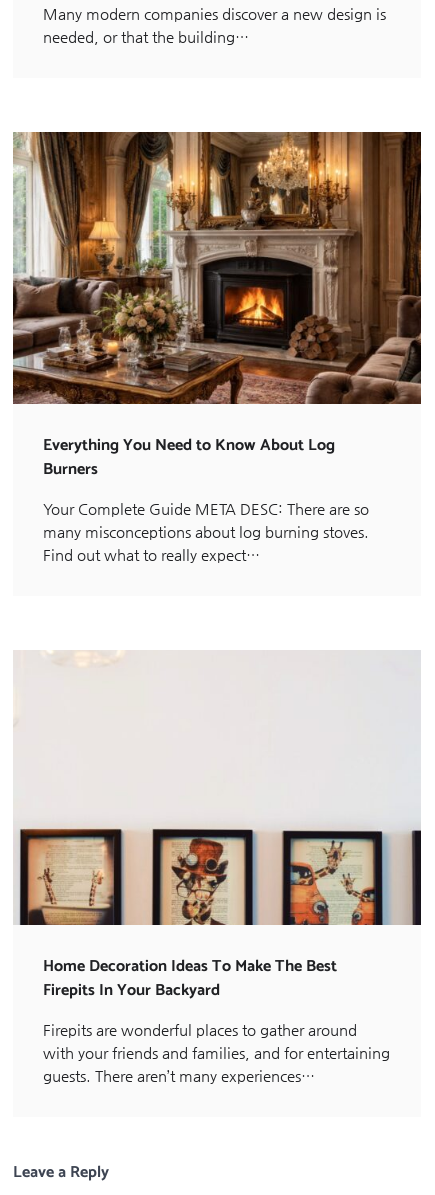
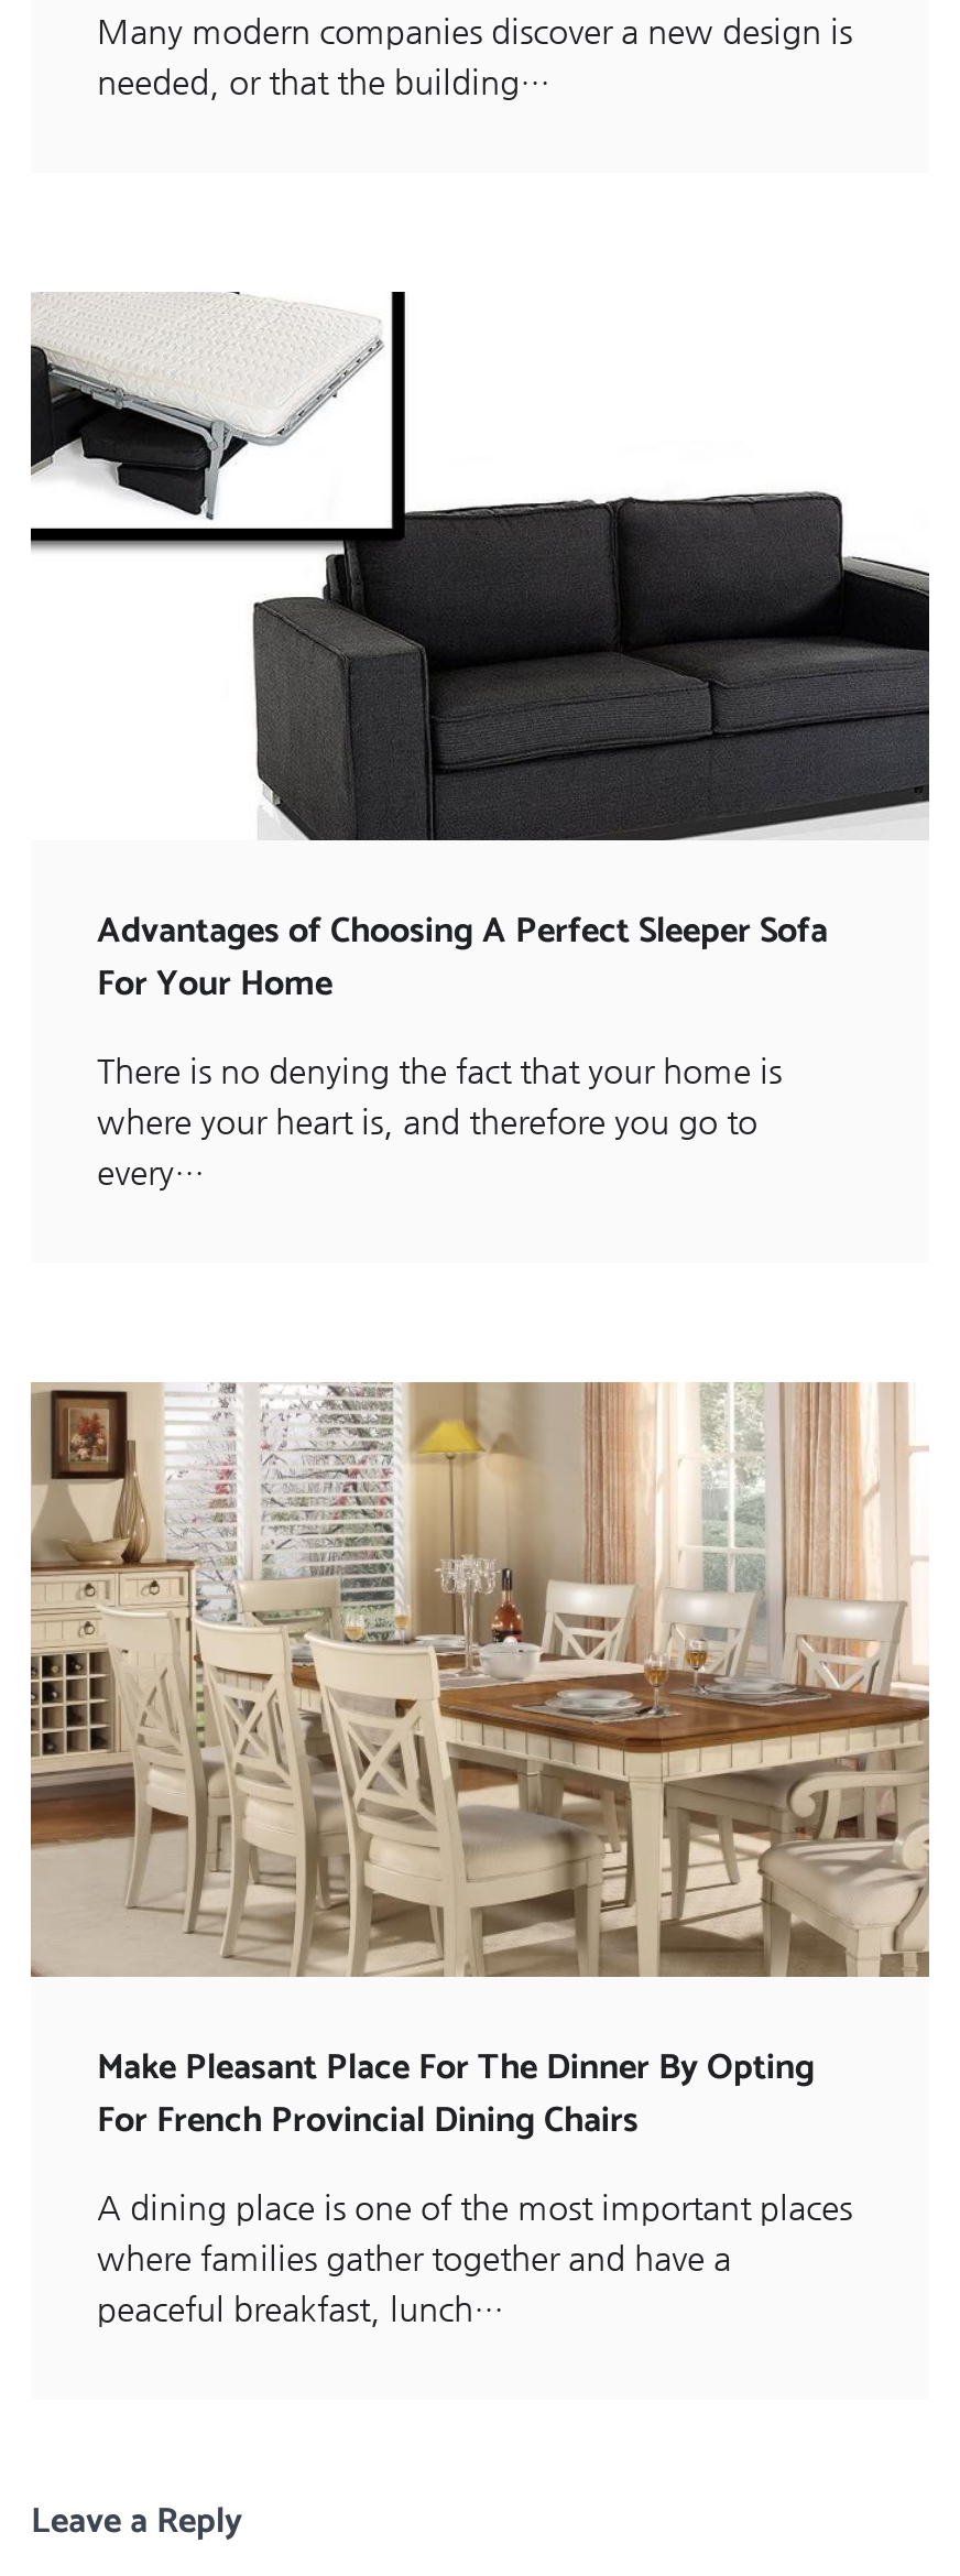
- [image]
- Everything You Need to Know About Log
- Burners
+ [image]
+ Advantages of Choosing A Perfect Sleeper Sofa
+ For Your Home

- Your Complete Guide META DESC: There are so
- many misconceptions about log burning stoves.
- Find out what to really expect…
+ There is no denying the fact that your home is
+ where your heart is, and therefore you go to
+ every…

- [image]
- Home Decoration Ideas To Make The Best
- Firepits In Your Backyard
+ [image]
+ Make Pleasant Place For The Dinner By Opting
+ For French Provincial Dining Chairs

- Firepits are wonderful places to gather around
- with your friends and families, and for entertaining
- guests. There aren’t many experiences…
+ A dining place is one of the most important places
+ where families gather together and have a
+ peaceful breakfast, lunch…
